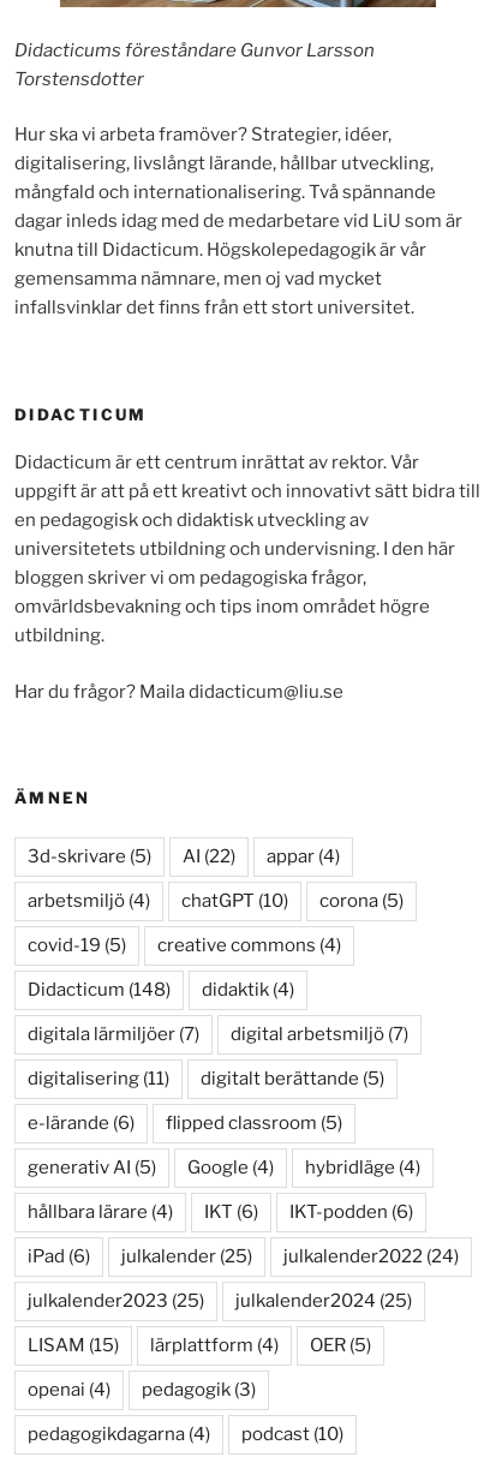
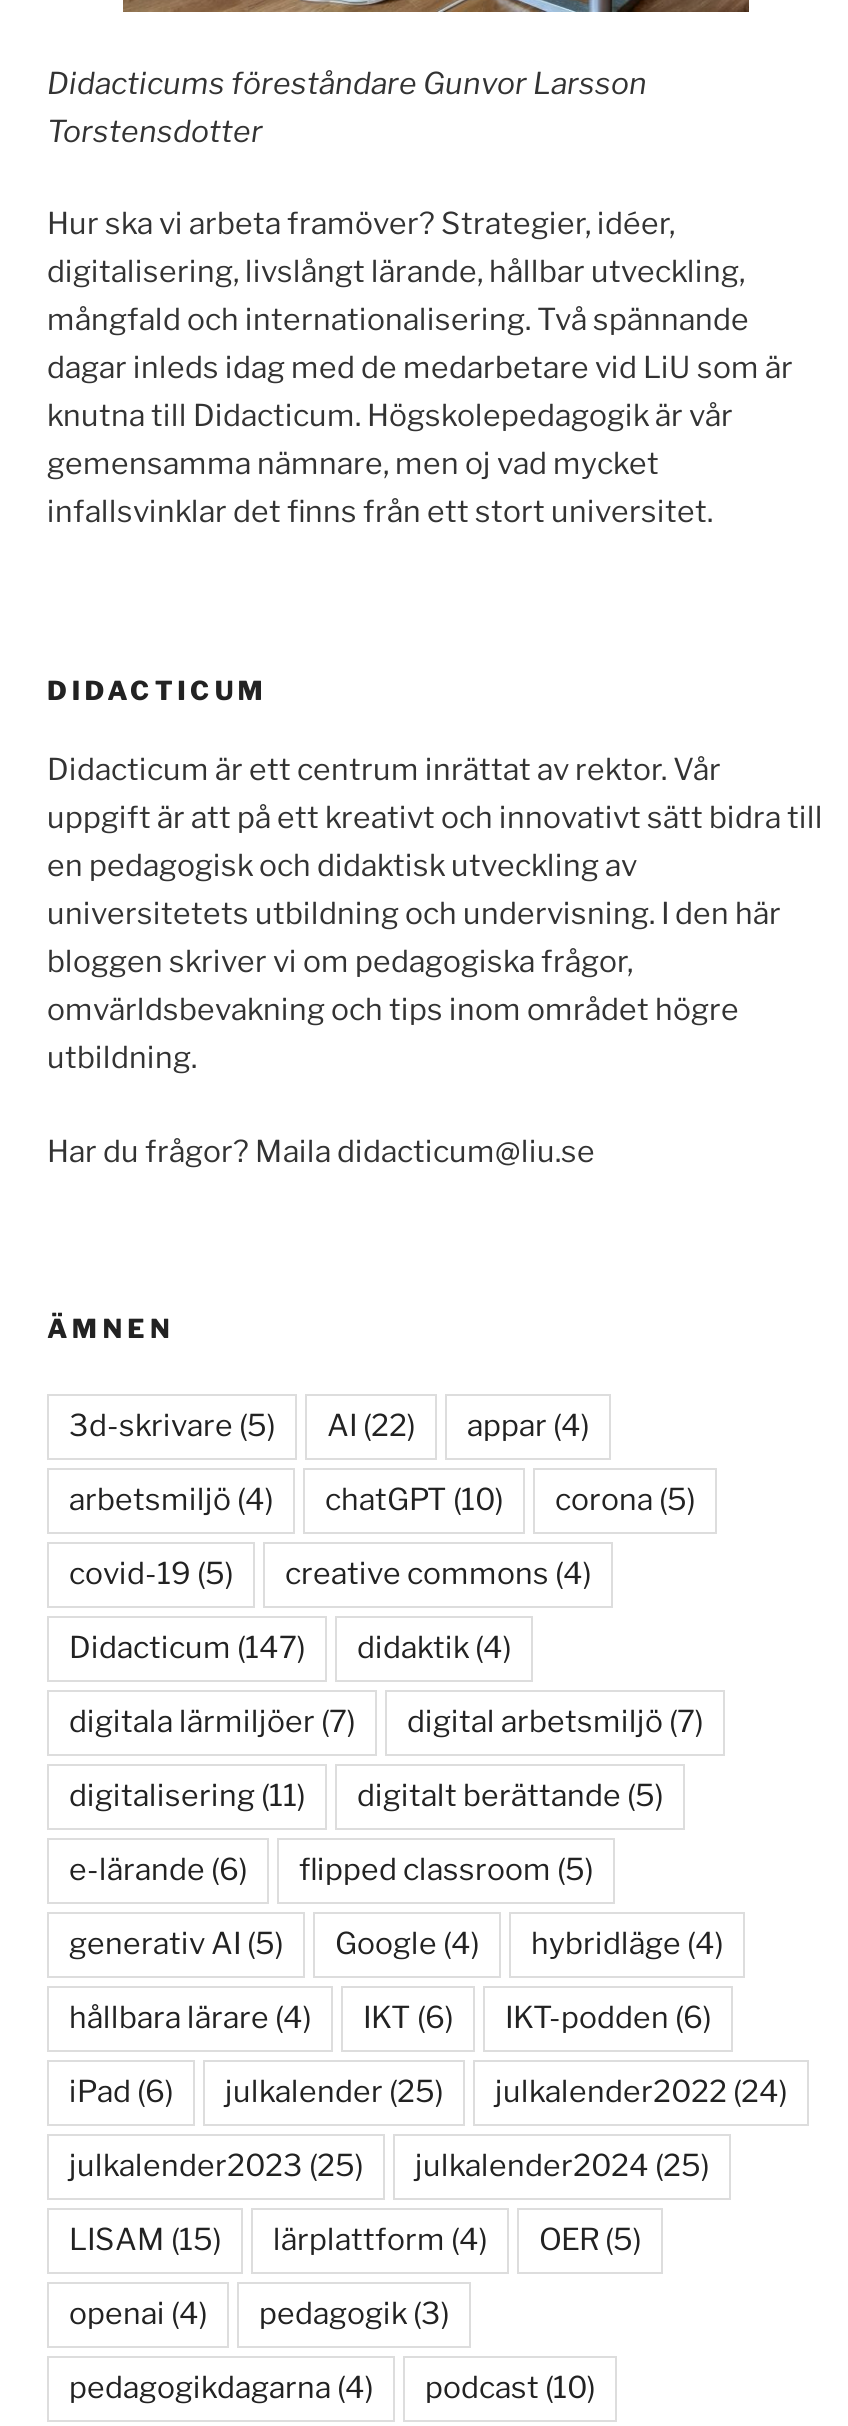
- Didacticum (148) didaktik (4)
+ Didacticum (147) didaktik (4)
